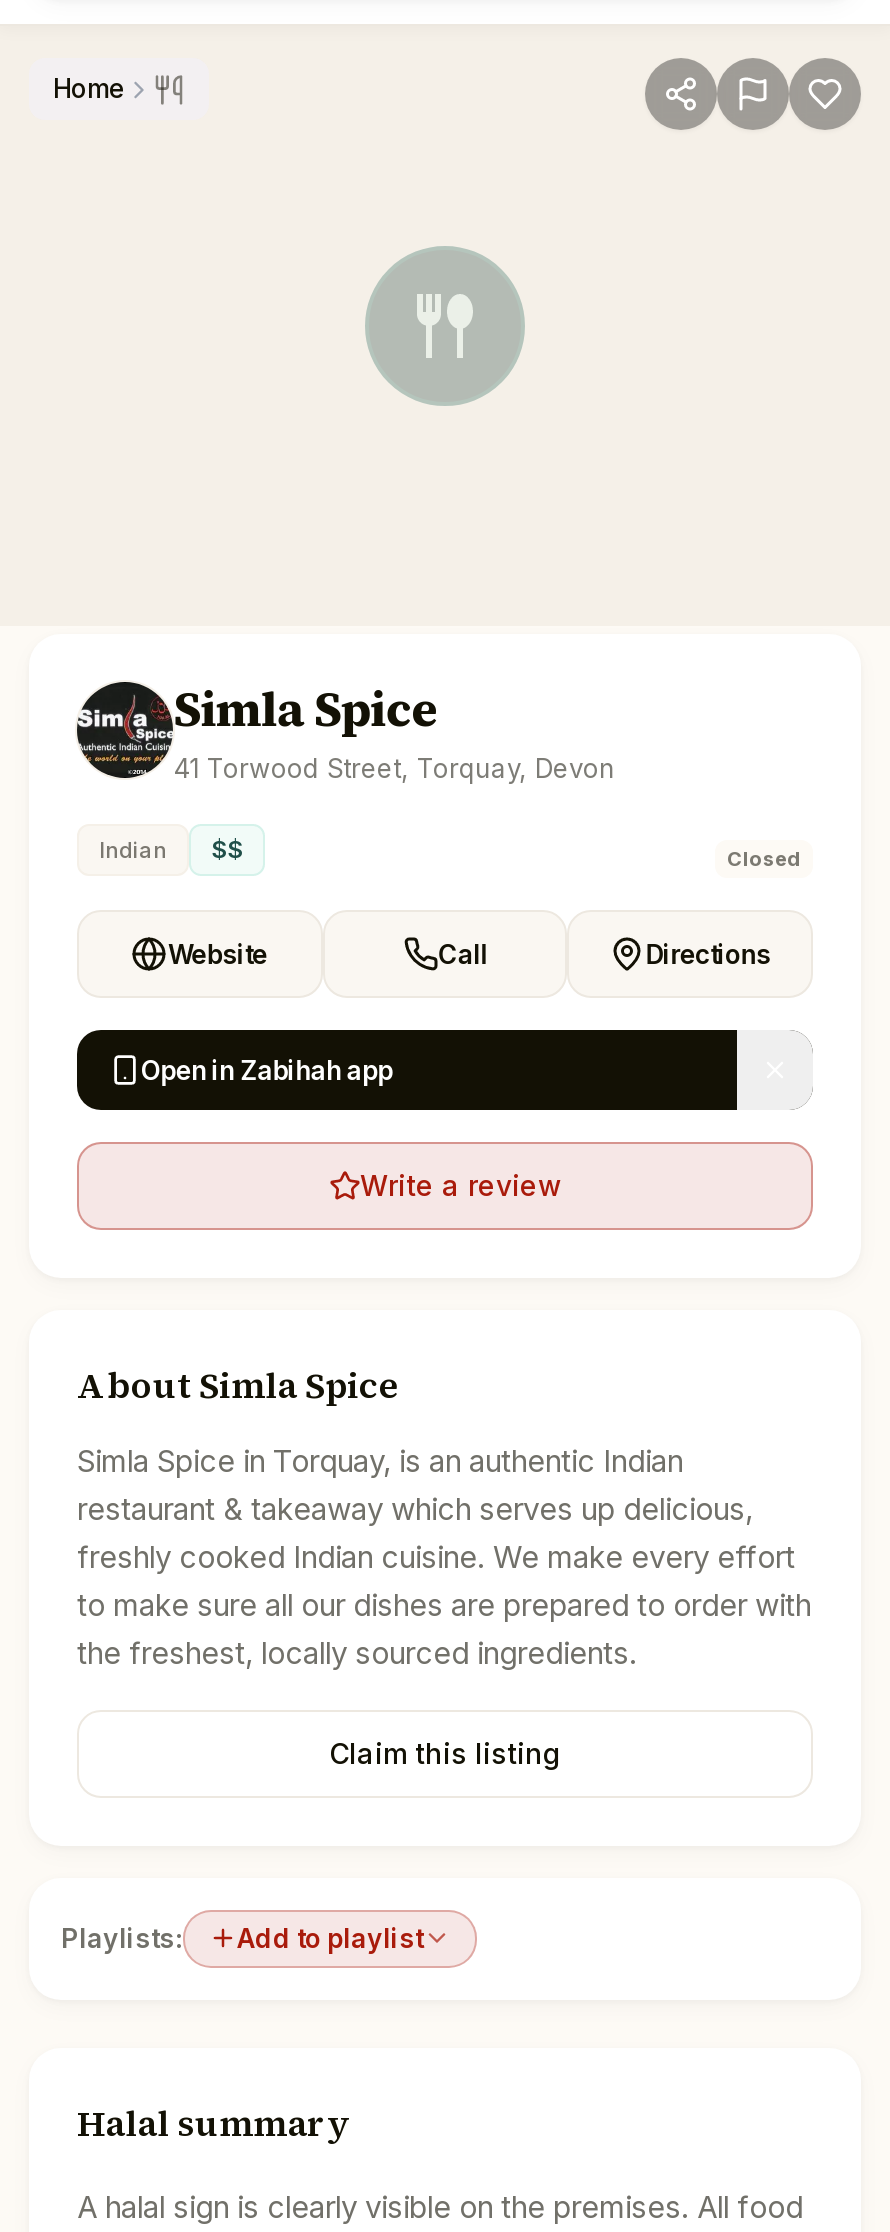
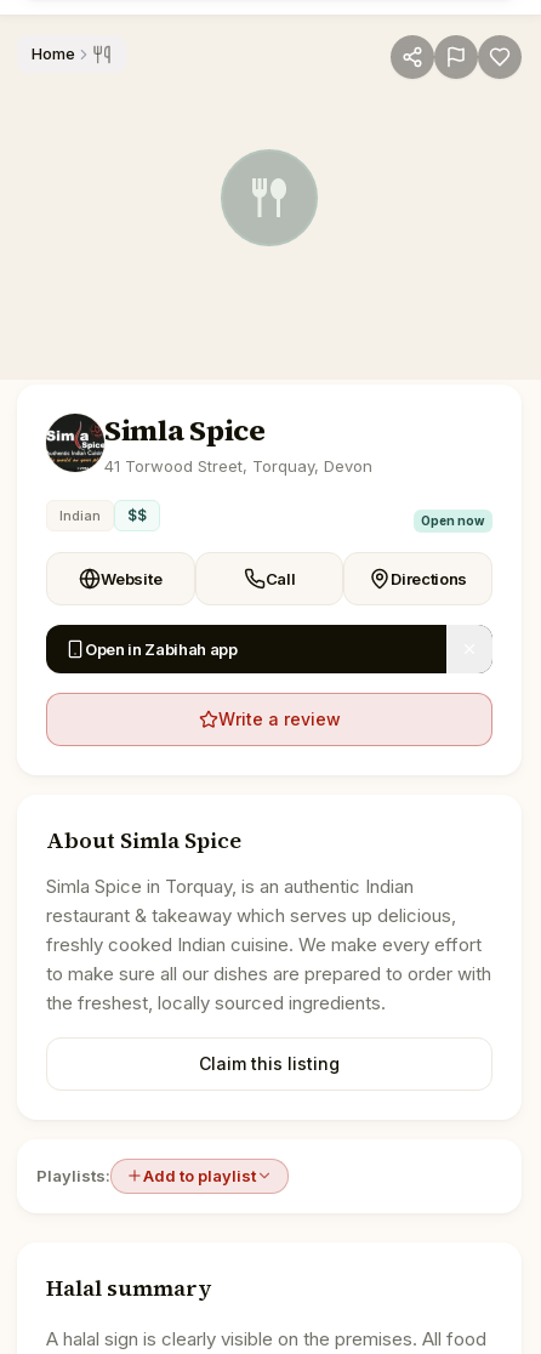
- Closed
+ Open now
